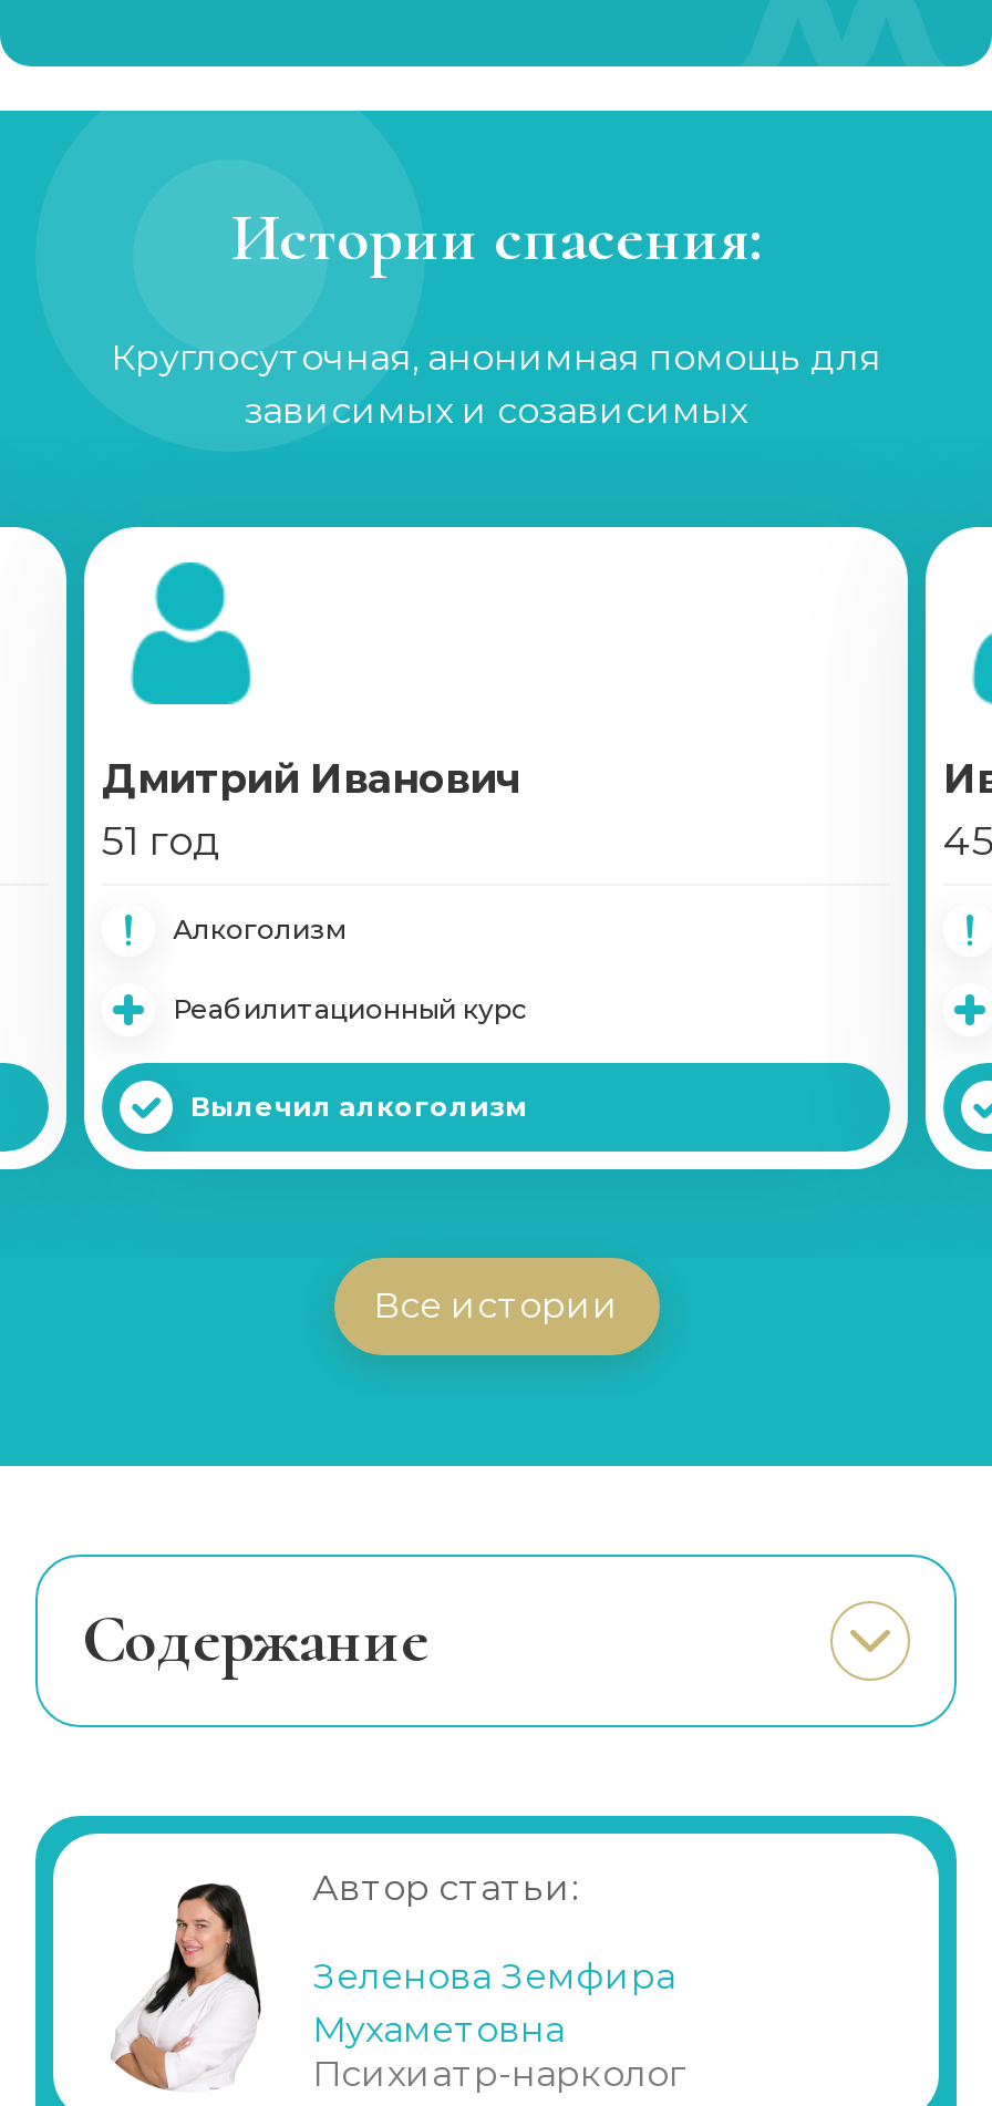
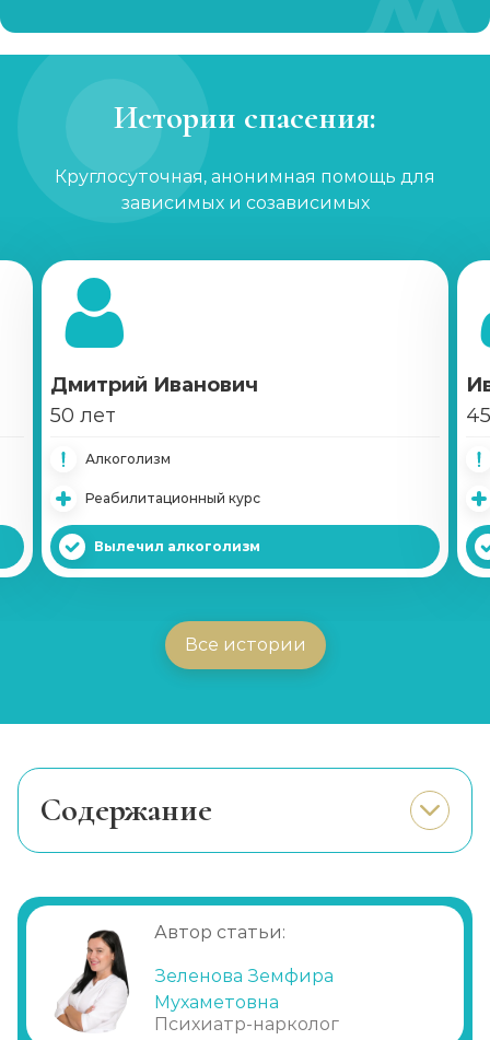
- 51 год
+ 50 лет
